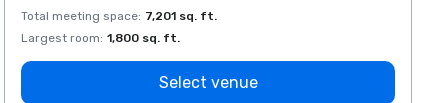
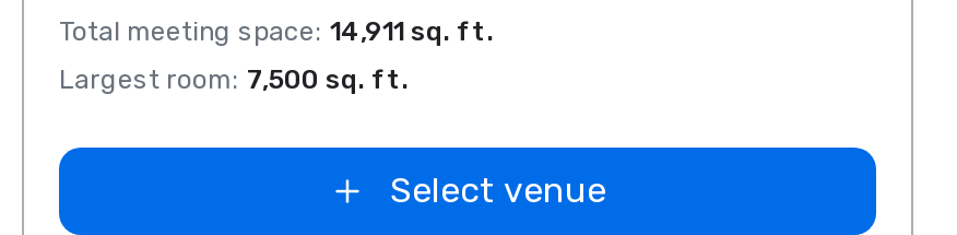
- Total meeting space: 7,201 sq. ft.
+ Total meeting space: 14,911 sq. ft.

- Largest room: 1,800 sq. ft.
+ Largest room: 7,500 sq. ft.
